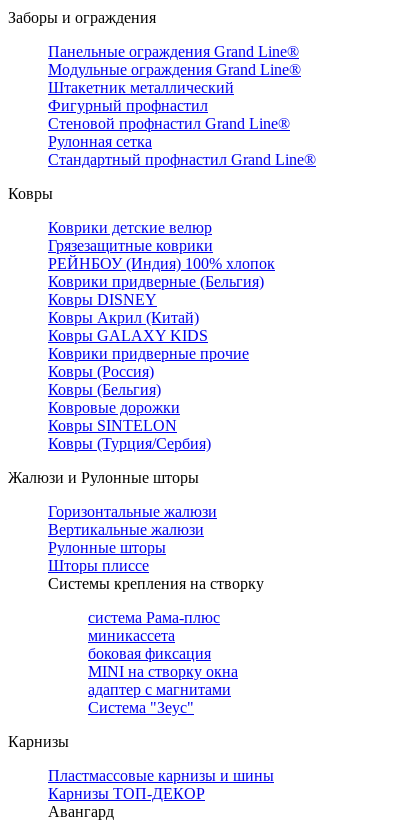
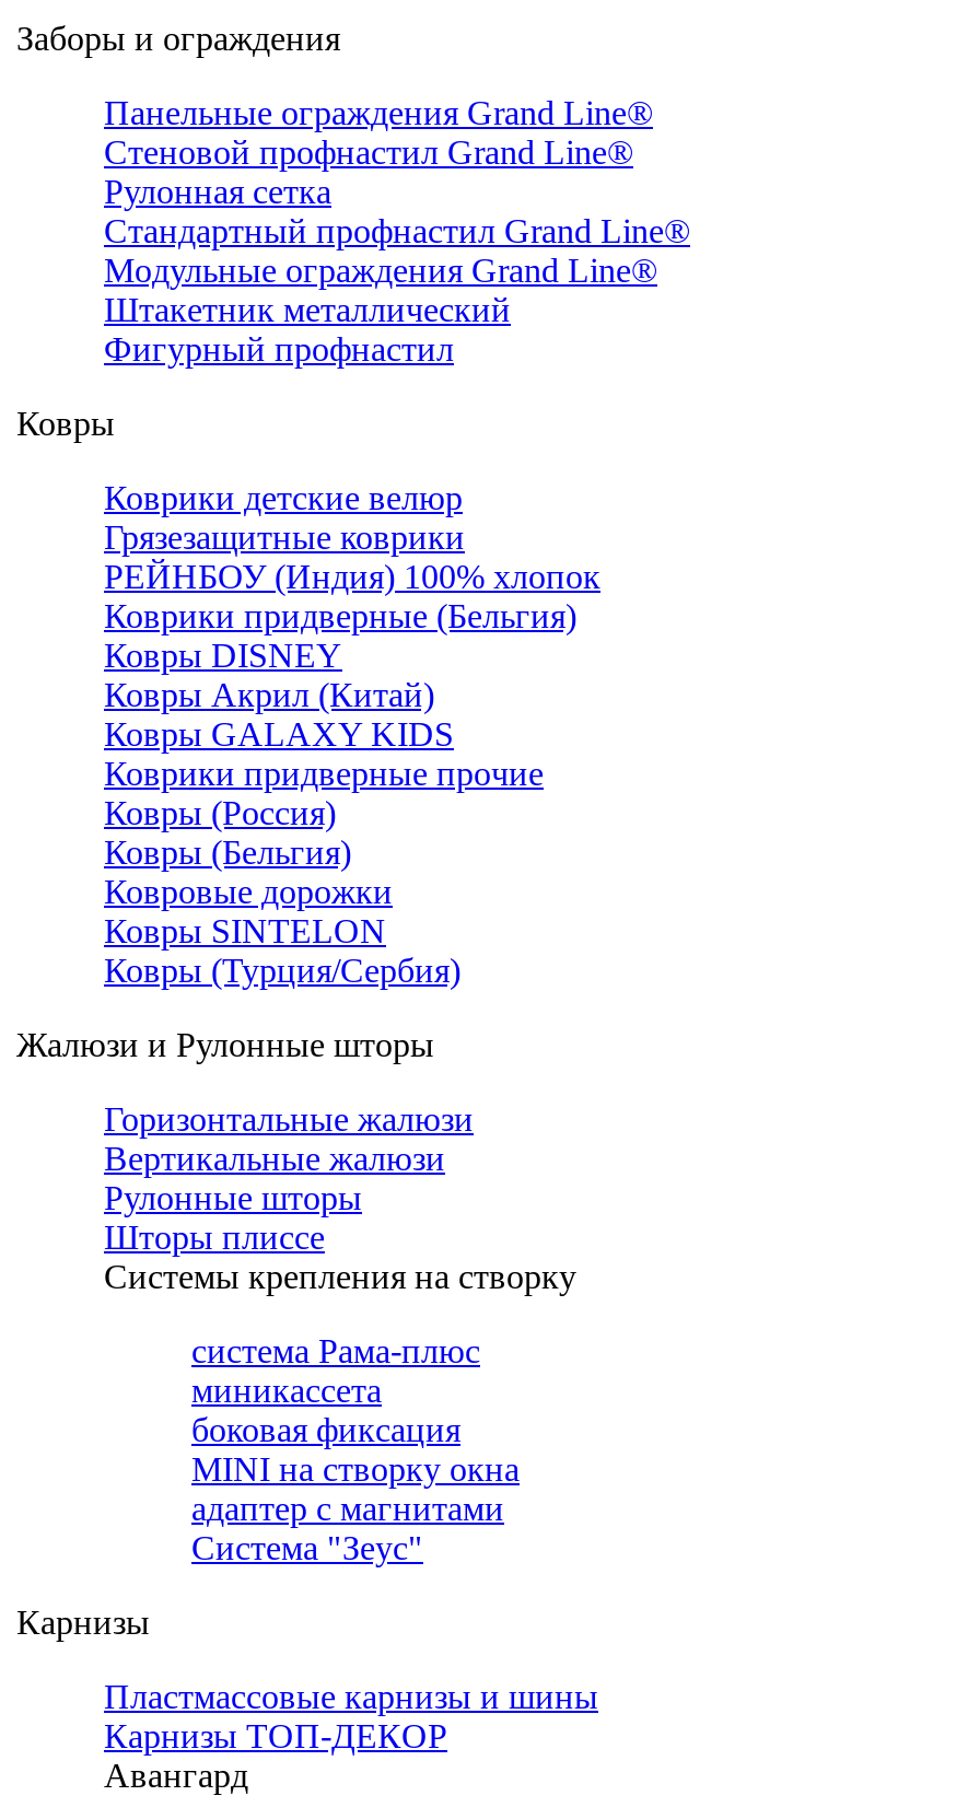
moved down: Модульные ограждения Grand Line® | Штакетник металлический | Фигурный профнастил

moved up: Стеновой профнастил Grand Line® | Рулонная сетка | Стандартный профнастил Grand Line®
